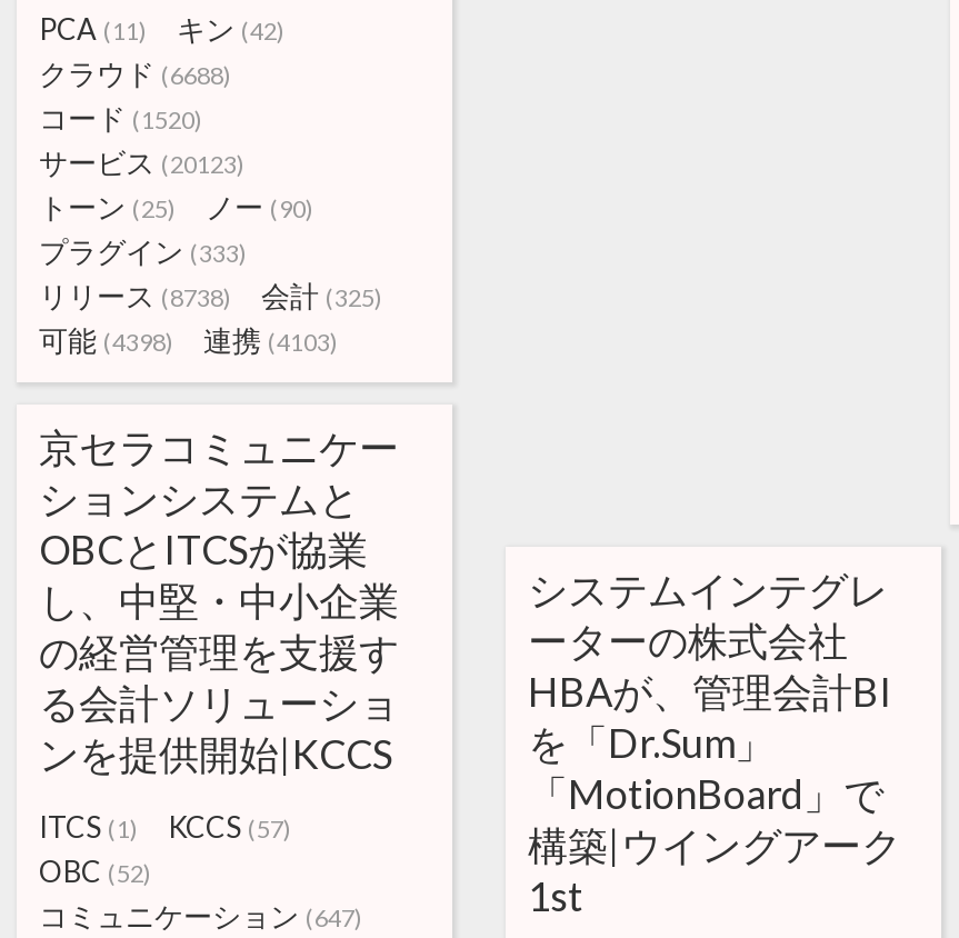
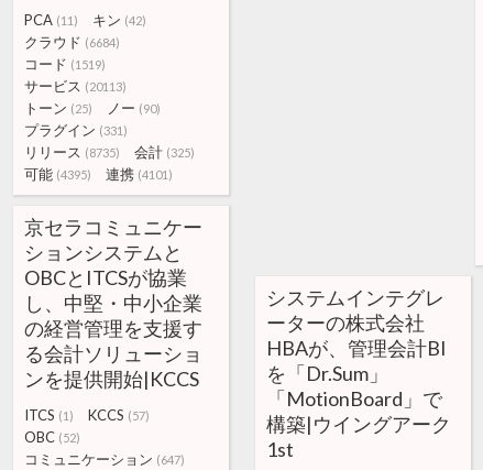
- クラウド (6688)
+ クラウド (6684)

- コード (1520)
+ コード (1519)

- サービス (20123)
+ サービス (20113)

- プラグイン (333)
+ プラグイン (331)

- リリース (8738) 会計 (325)
+ リリース (8735) 会計 (325)

- 可能 (4398)
+ 可能 (4395)

- 連携 (4103)
+ 連携 (4101)
